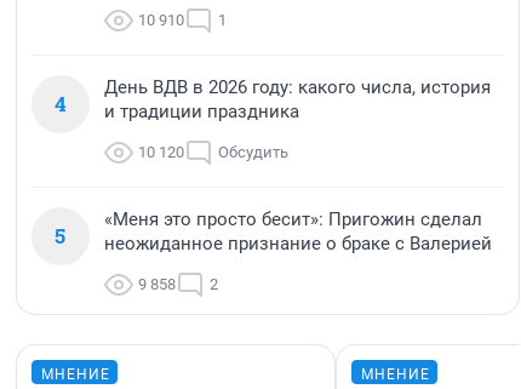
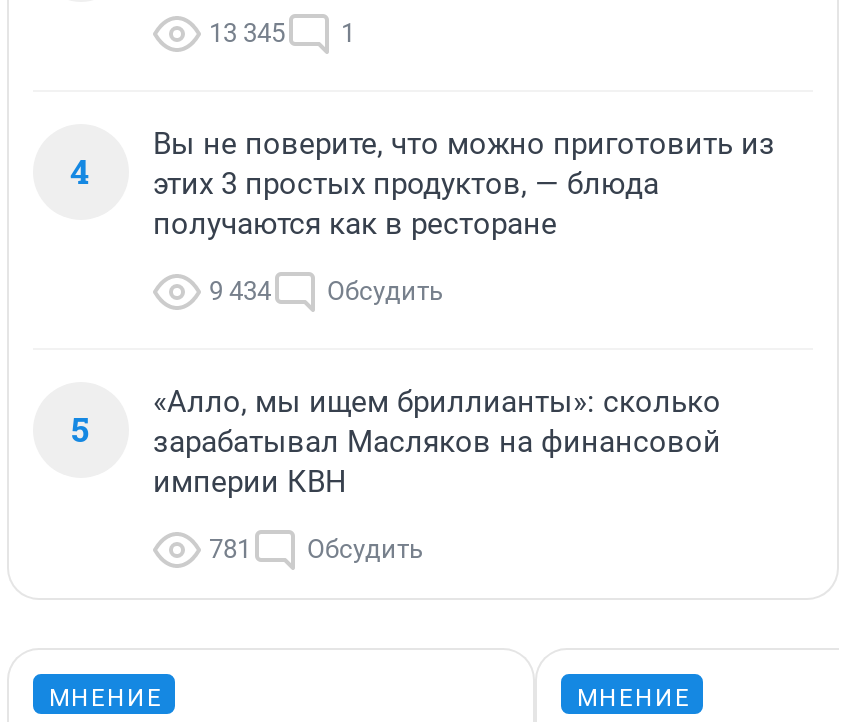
- 10 910 1
+ 13 345 1

- День ВДВ в 2026 году: какого числа, история
- и традиции праздника
+ Вы не поверите, что можно приготовить из
+ этих 3 простых продуктов, — блюда
+ получаются как в ресторане

- 10 120 Обсудить
+ 9 434 Обсудить

- «Меня это просто бесит»: Пригожин сделал
- неожиданное признание о браке с Валерией
+ «Алло, мы ищем бриллианты»: сколько
+ зарабатывал Масляков на финансовой
+ империи КВН

- 9 858
- 2
+ 781
+ Обсудить
